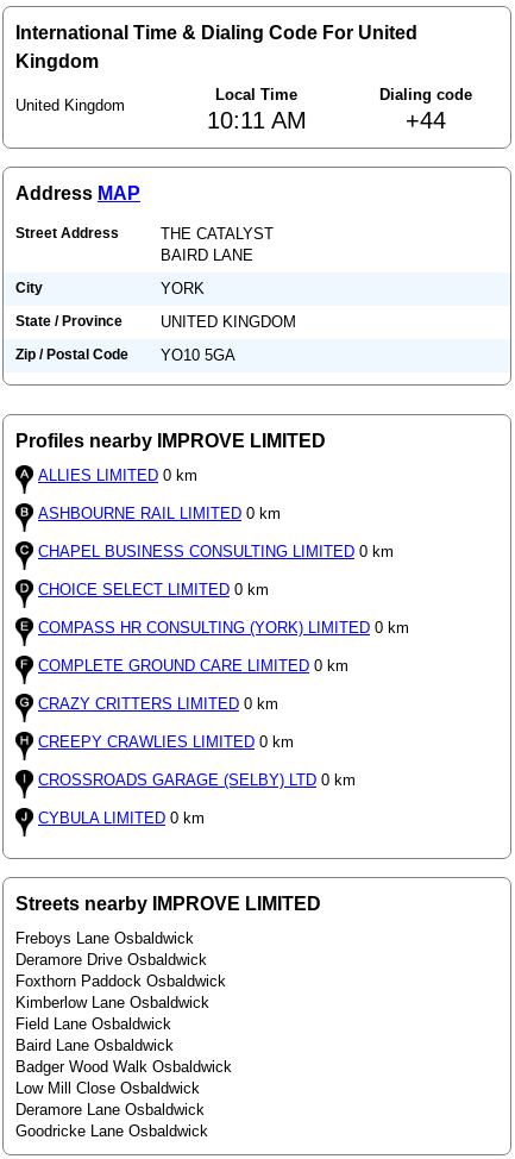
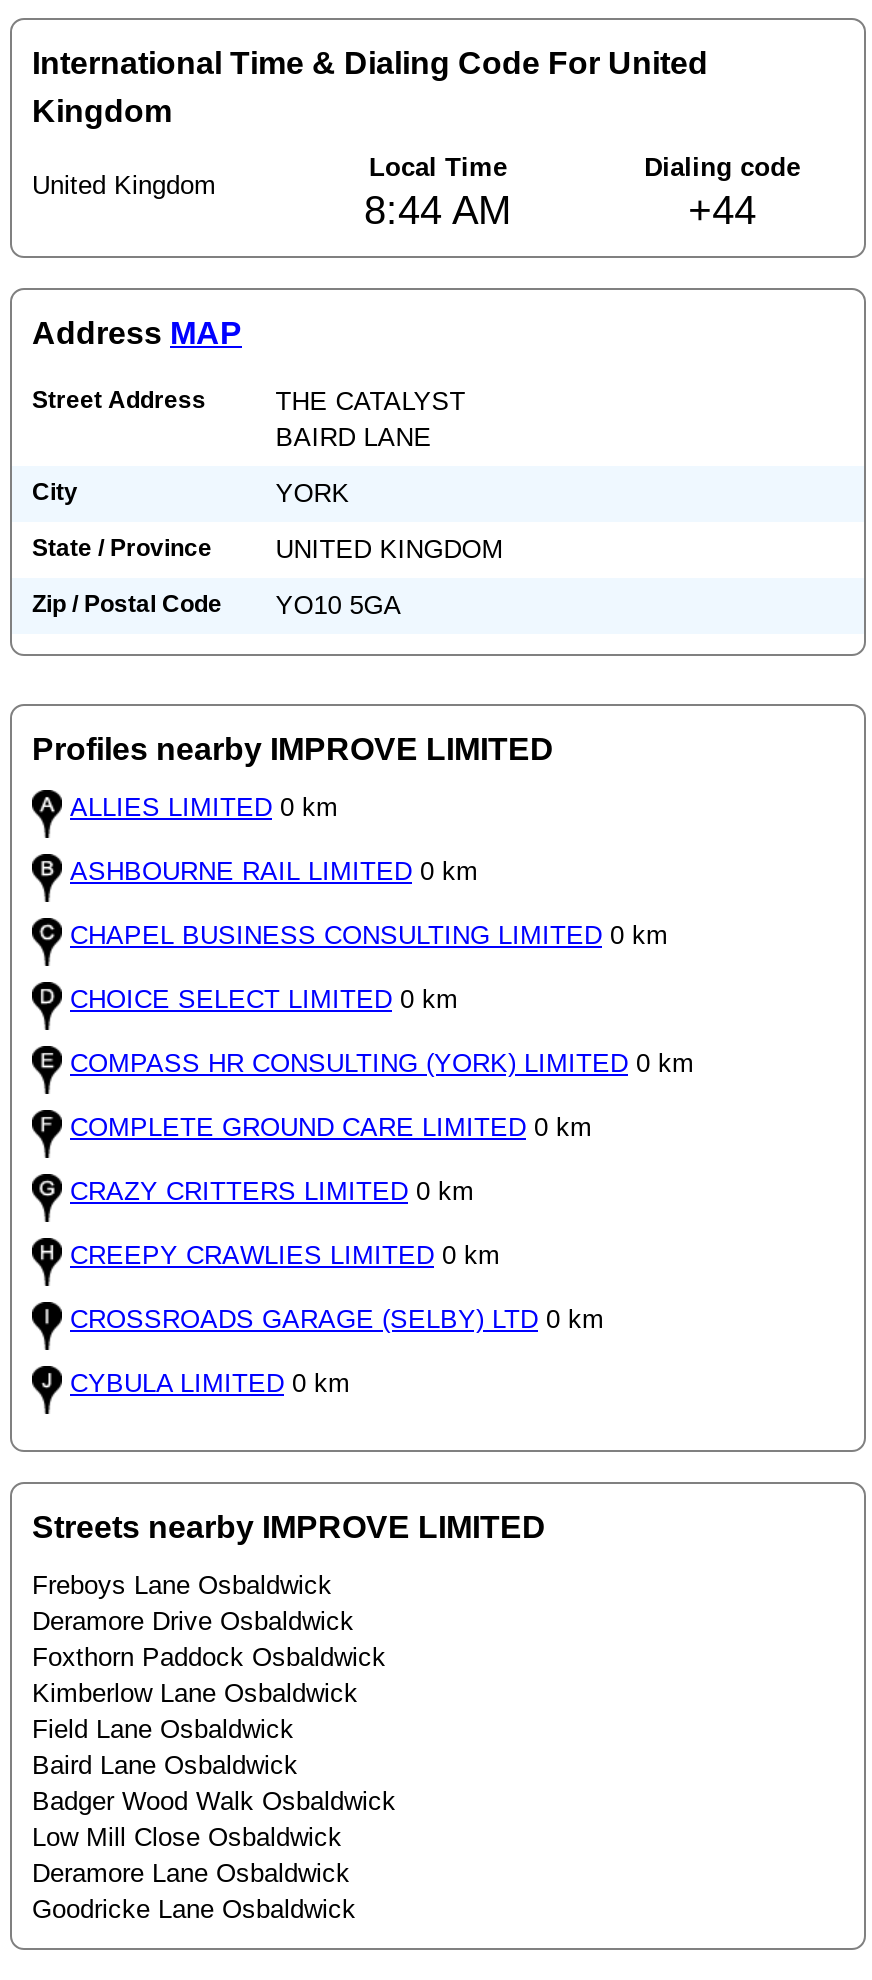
- 10:11 AM
+ 8:44 AM
